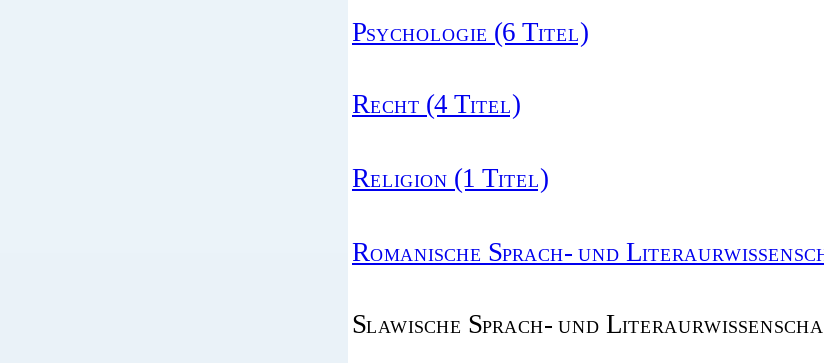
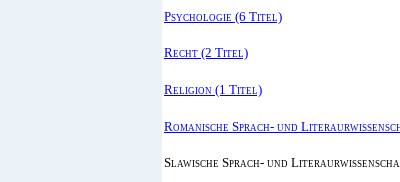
- Recht (4 Titel)
+ Recht (2 Titel)
